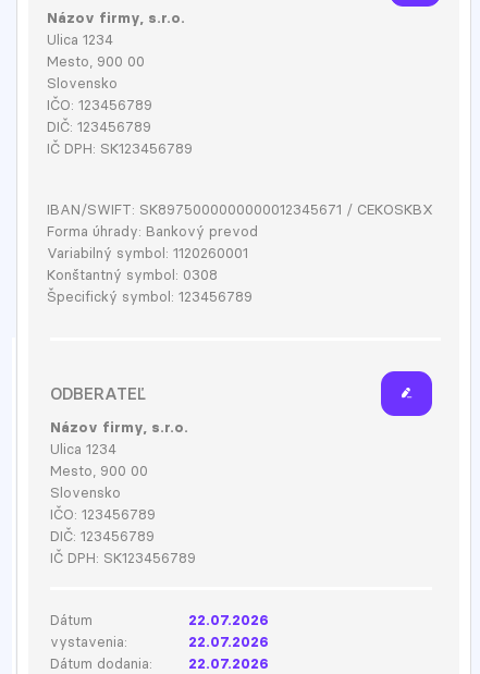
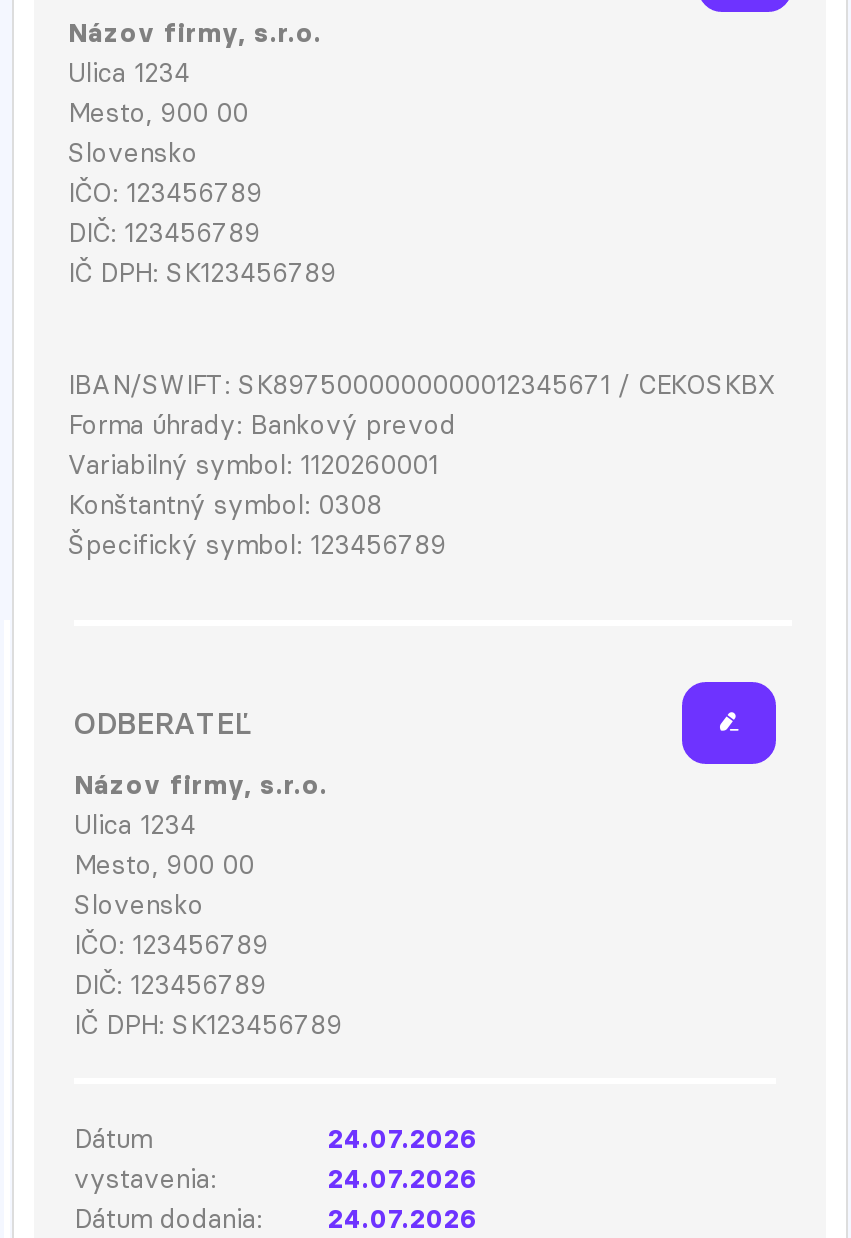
- 22.07.2026
+ 24.07.2026

- 22.07.2026
+ 24.07.2026

- 22.07.2026
+ 24.07.2026
